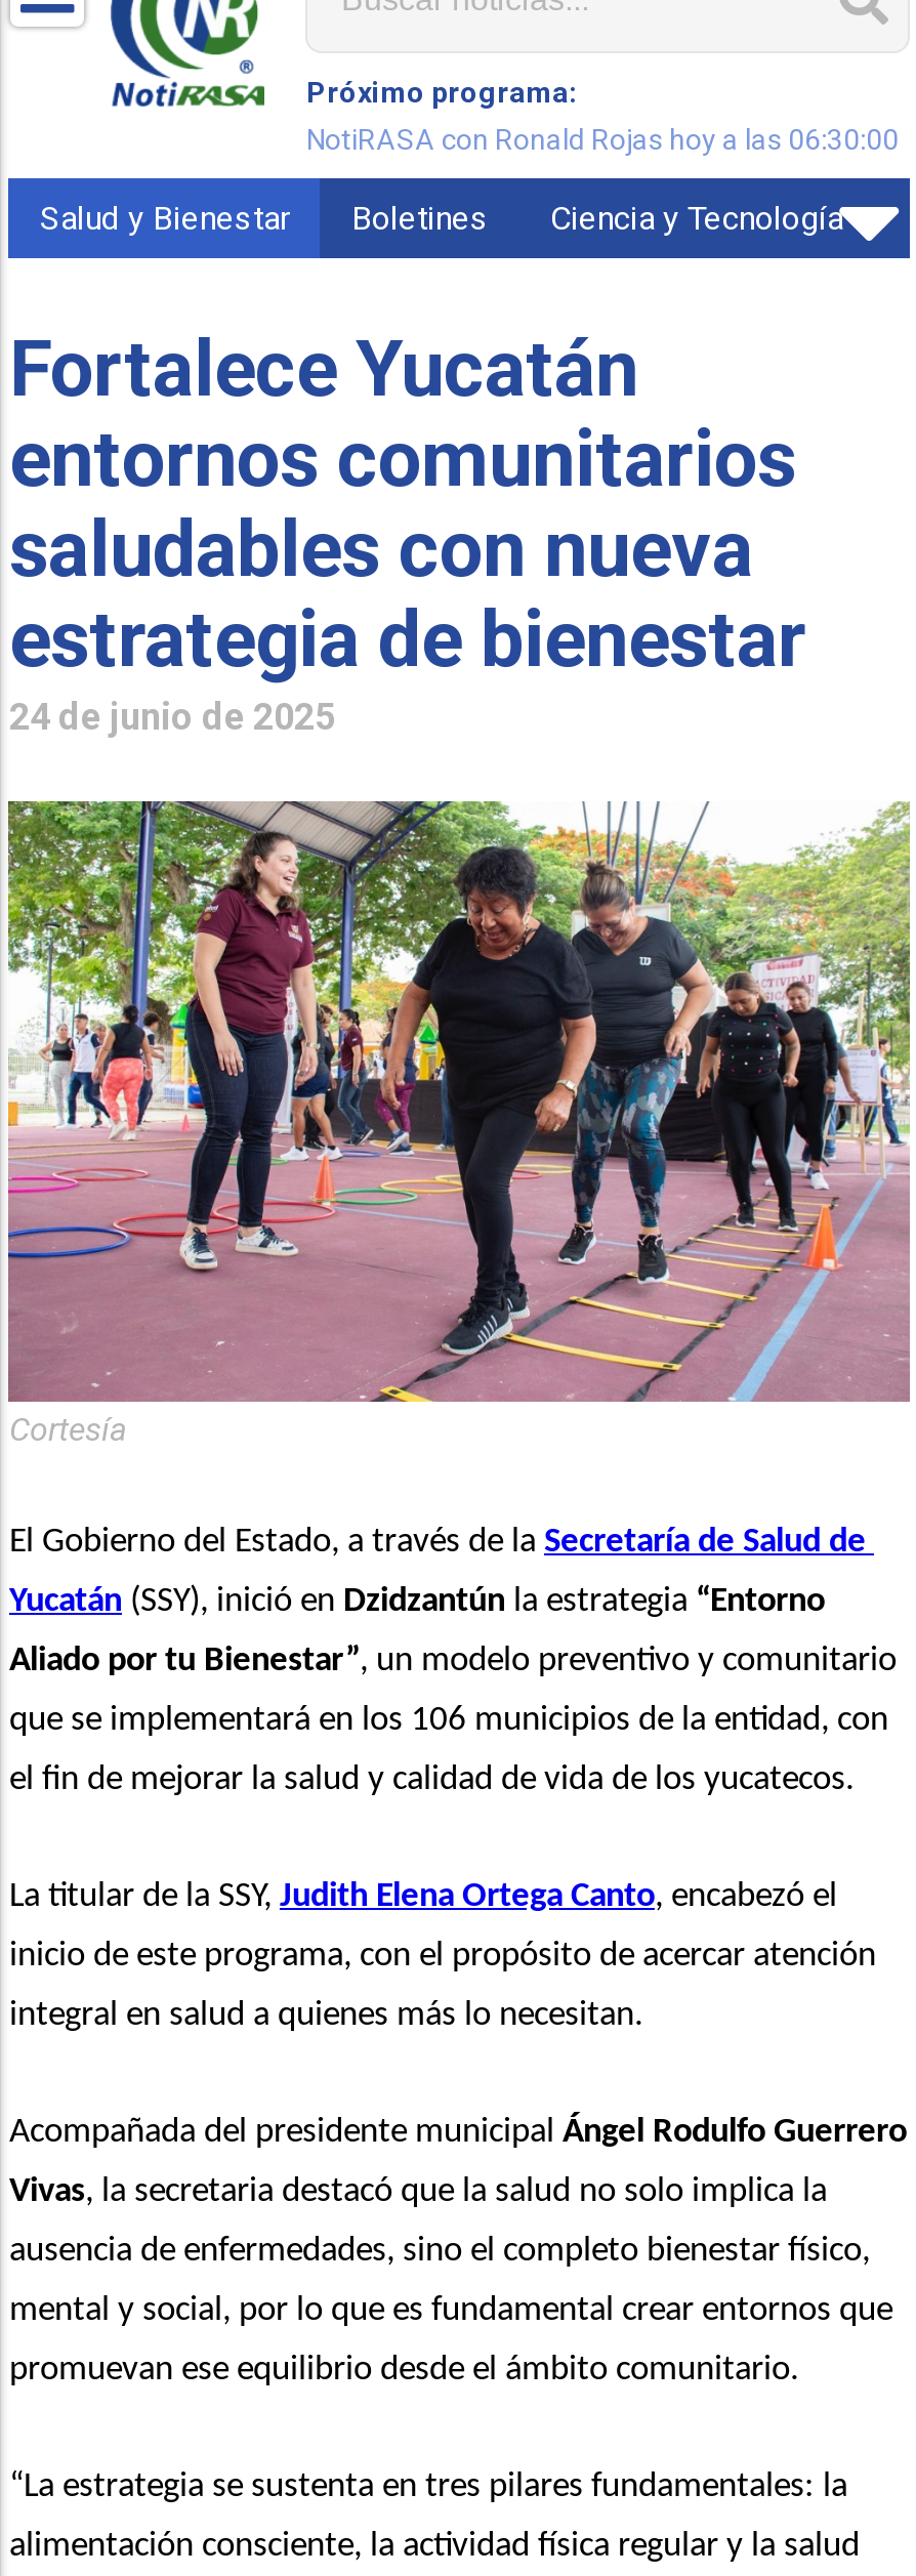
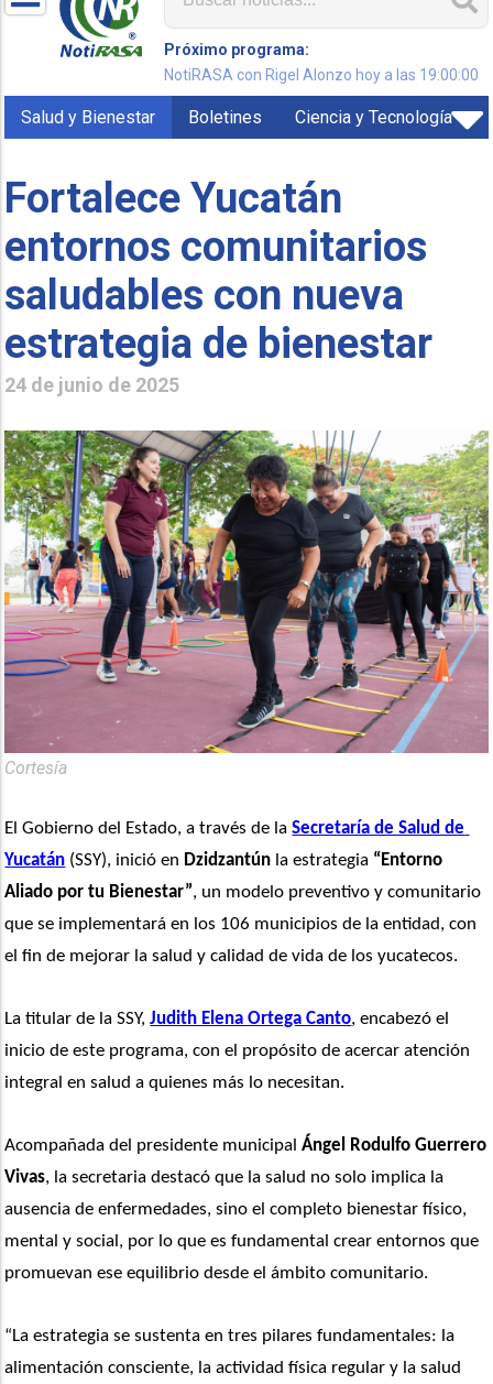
- NotiRASA con Ronald Rojas hoy a las 06:30:00
+ NotiRASA con Rigel Alonzo hoy a las 19:00:00
